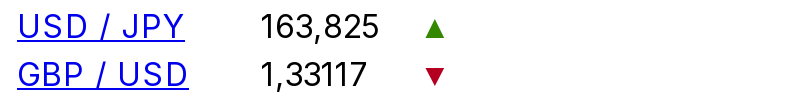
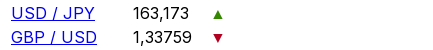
- 163,825
+ 163,173

- 1,33117
+ 1,33759
